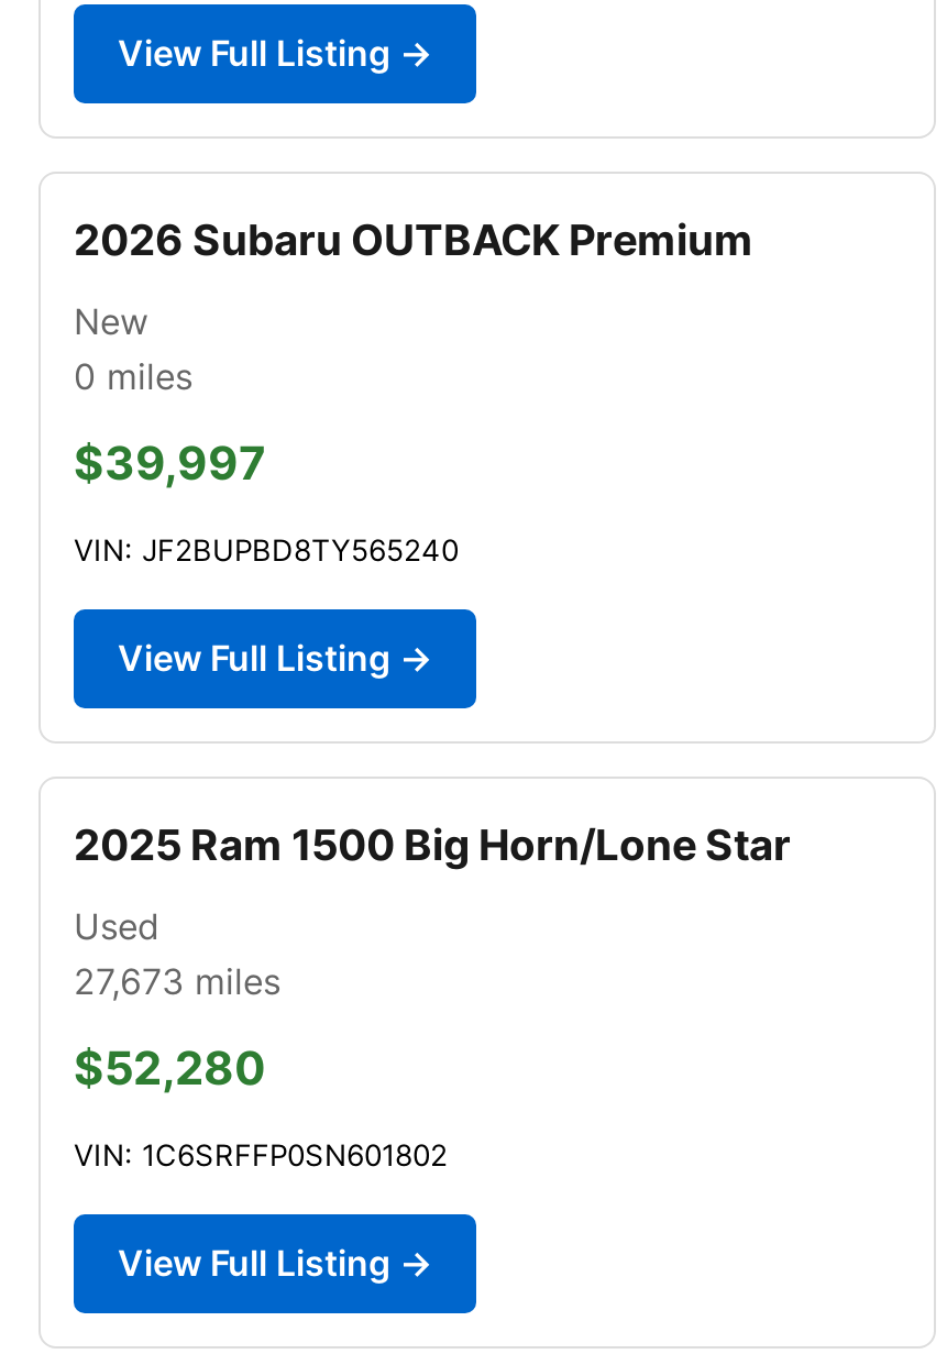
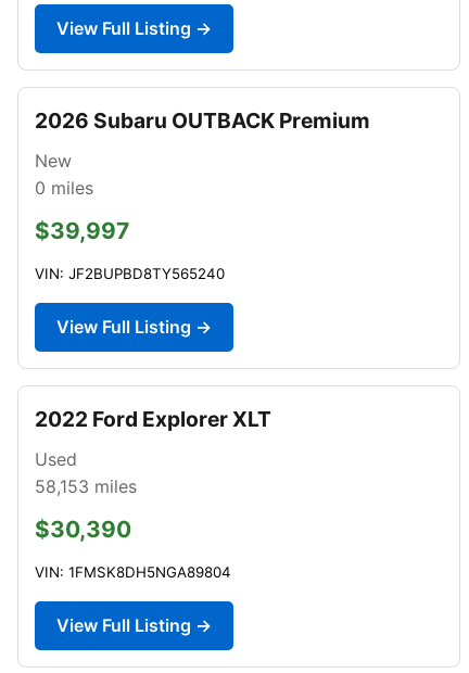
- 2025 Ram 1500 Big Horn/Lone Star
+ 2022 Ford Explorer XLT

- 27,673 miles
+ 58,153 miles

- $52,280
+ $30,390

- VIN: 1C6SRFFP0SN601802
+ VIN: 1FMSK8DH5NGA89804
